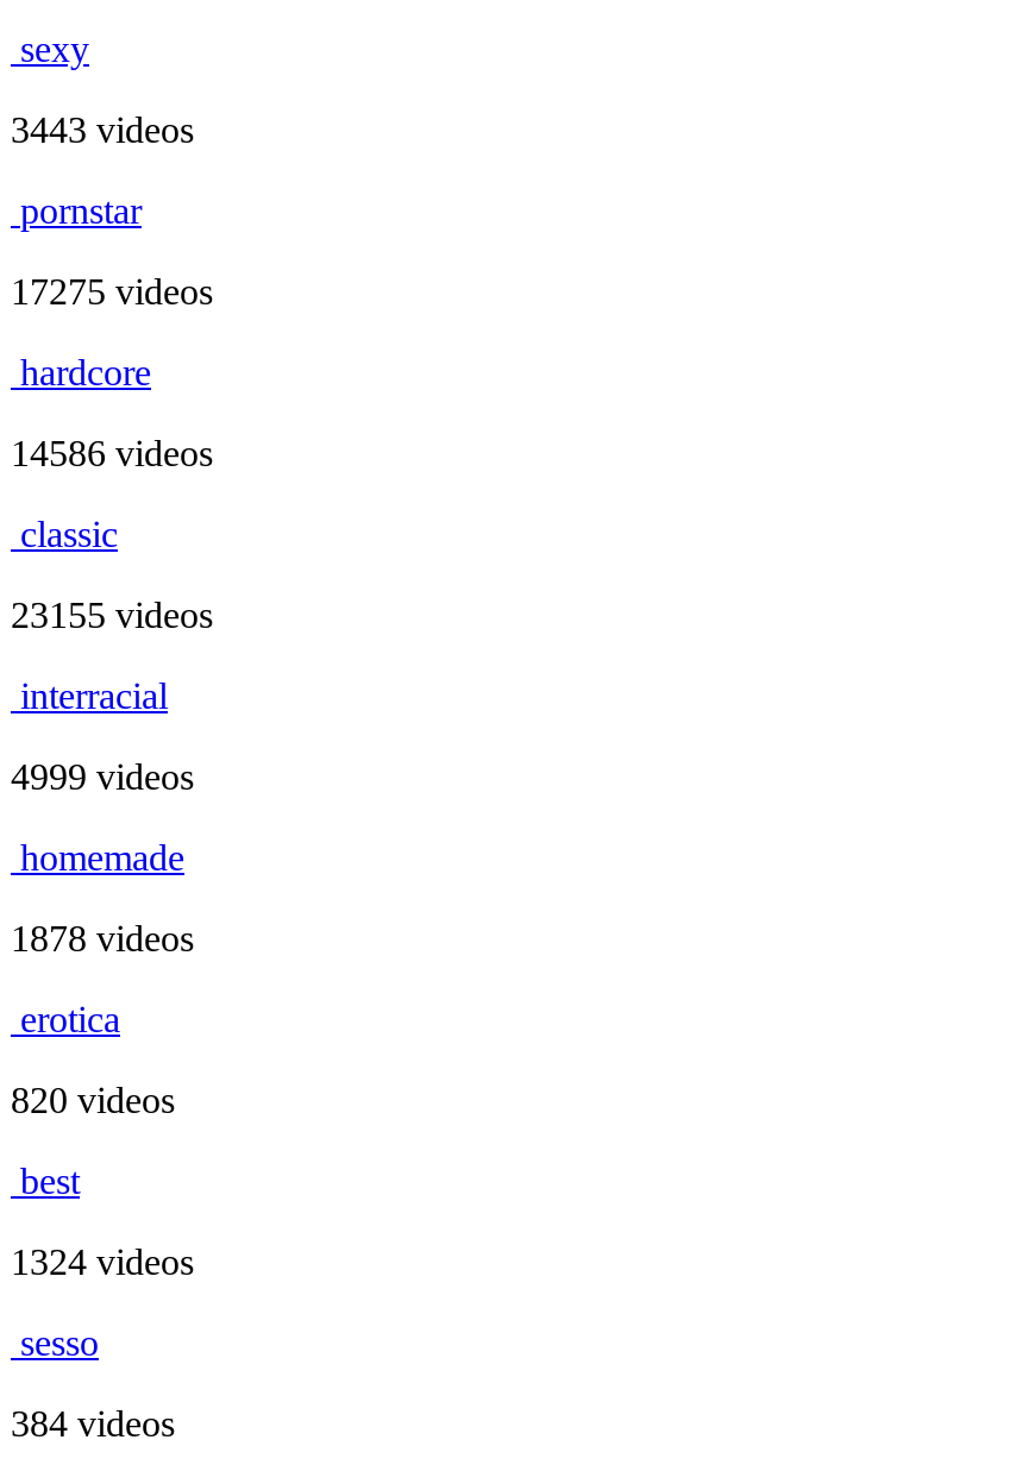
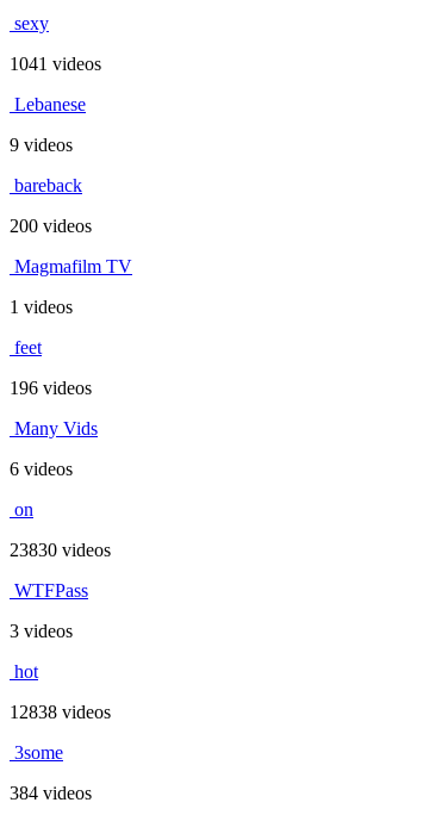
- 3443 videos
- pornstar
- 17275 videos
- hardcore
- 14586 videos
- classic
- 23155 videos
- interracial
- 4999 videos
- homemade
- 1878 videos
- erotica
- 820 videos
- best
- 1324 videos
- sesso
+ 1041 videos
+ Lebanese
+ 9 videos
+ bareback
+ 200 videos
+ Magmafilm TV
+ 1 videos
+ feet
+ 196 videos
+ Many Vids
+ 6 videos
+ on
+ 23830 videos
+ WTFPass
+ 3 videos
+ hot
+ 12838 videos
+ 3some
